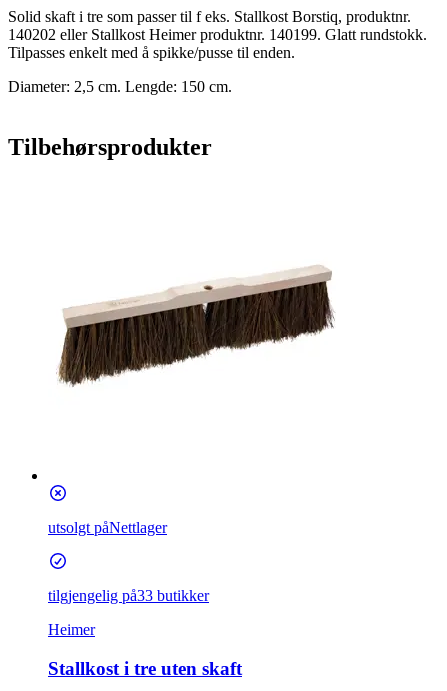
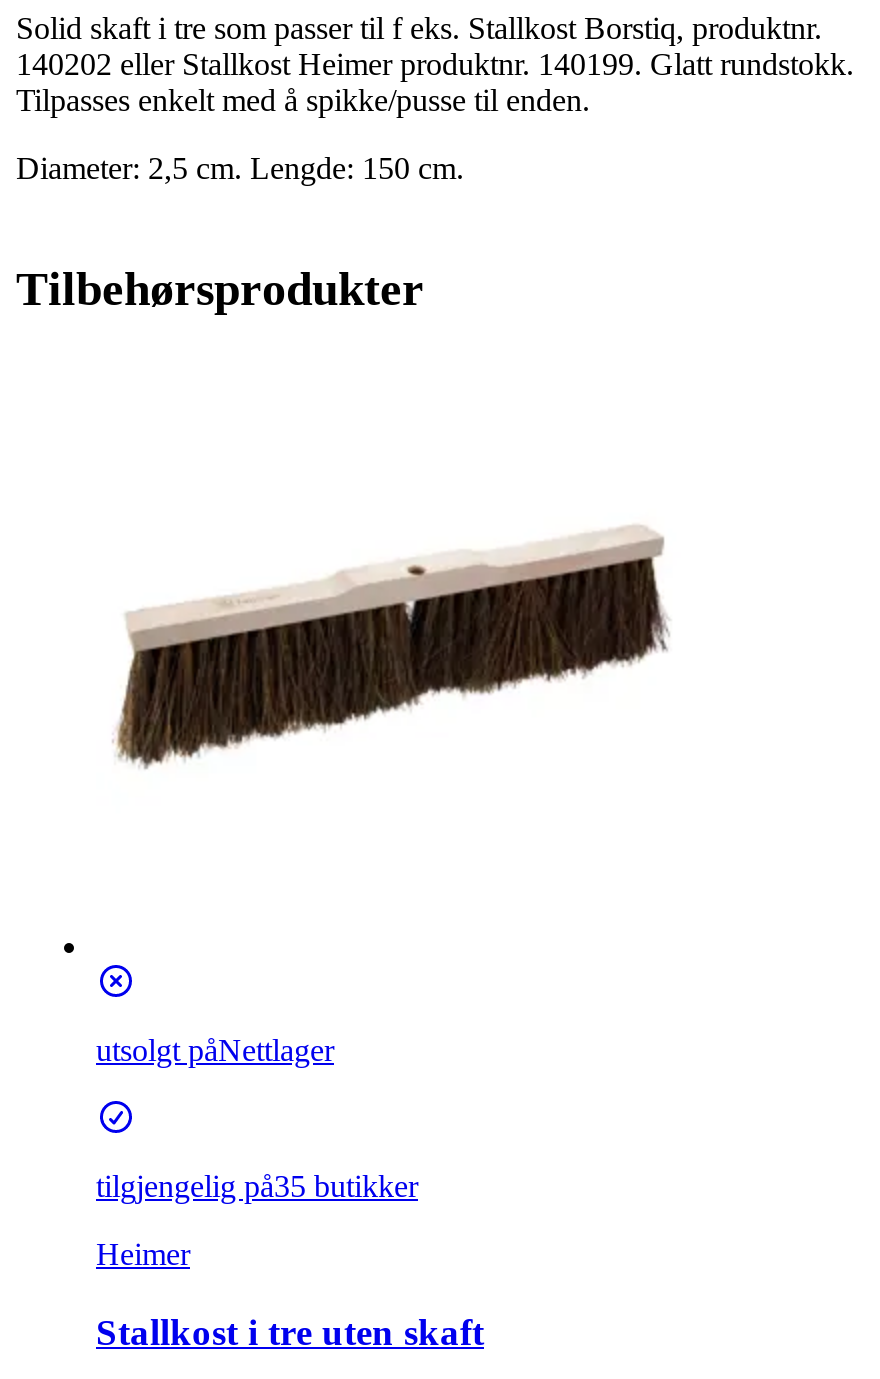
- tilgjengelig på33 butikker
+ tilgjengelig på35 butikker
